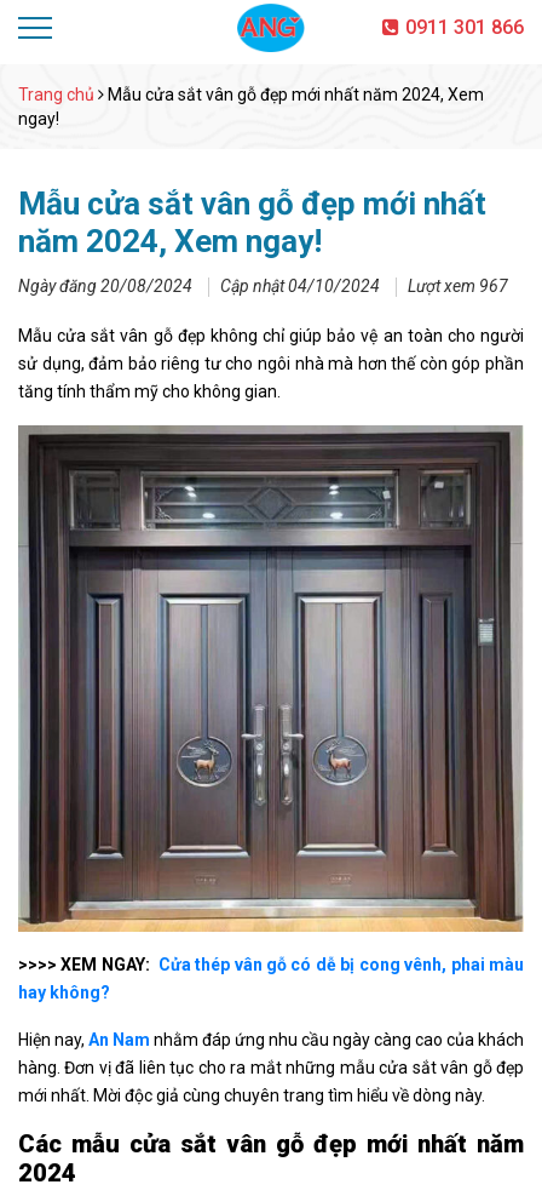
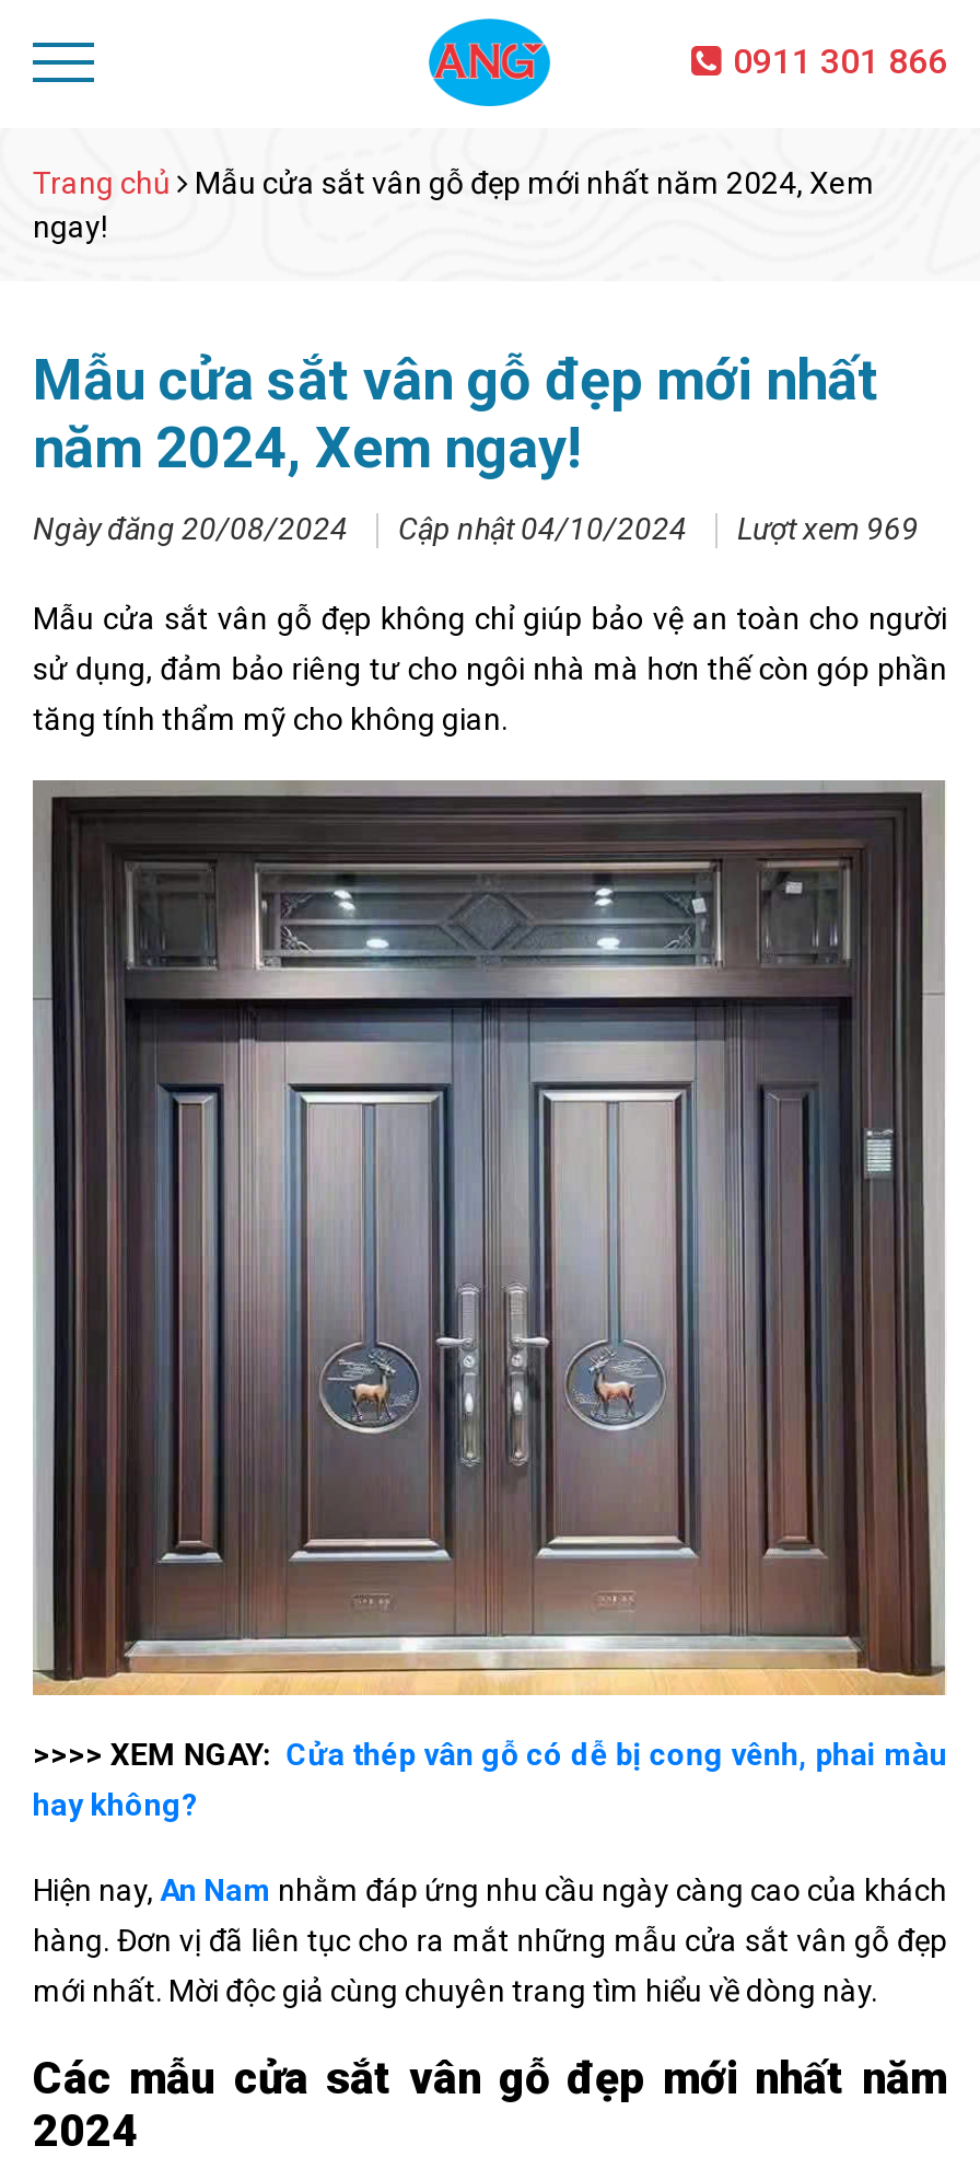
- Ngày đăng 20/08/2024 Cập nhật 04/10/2024 Lượt xem 967
+ Ngày đăng 20/08/2024 Cập nhật 04/10/2024 Lượt xem 969
